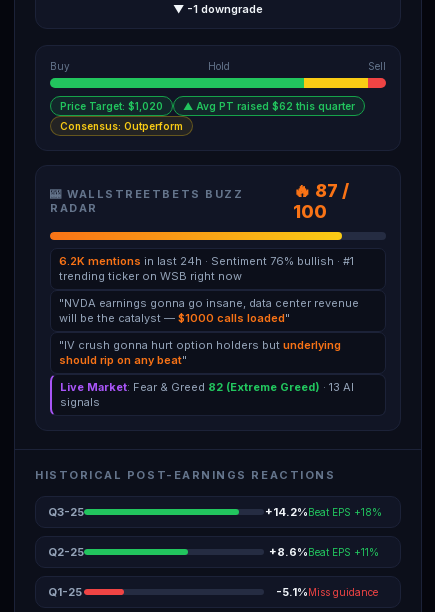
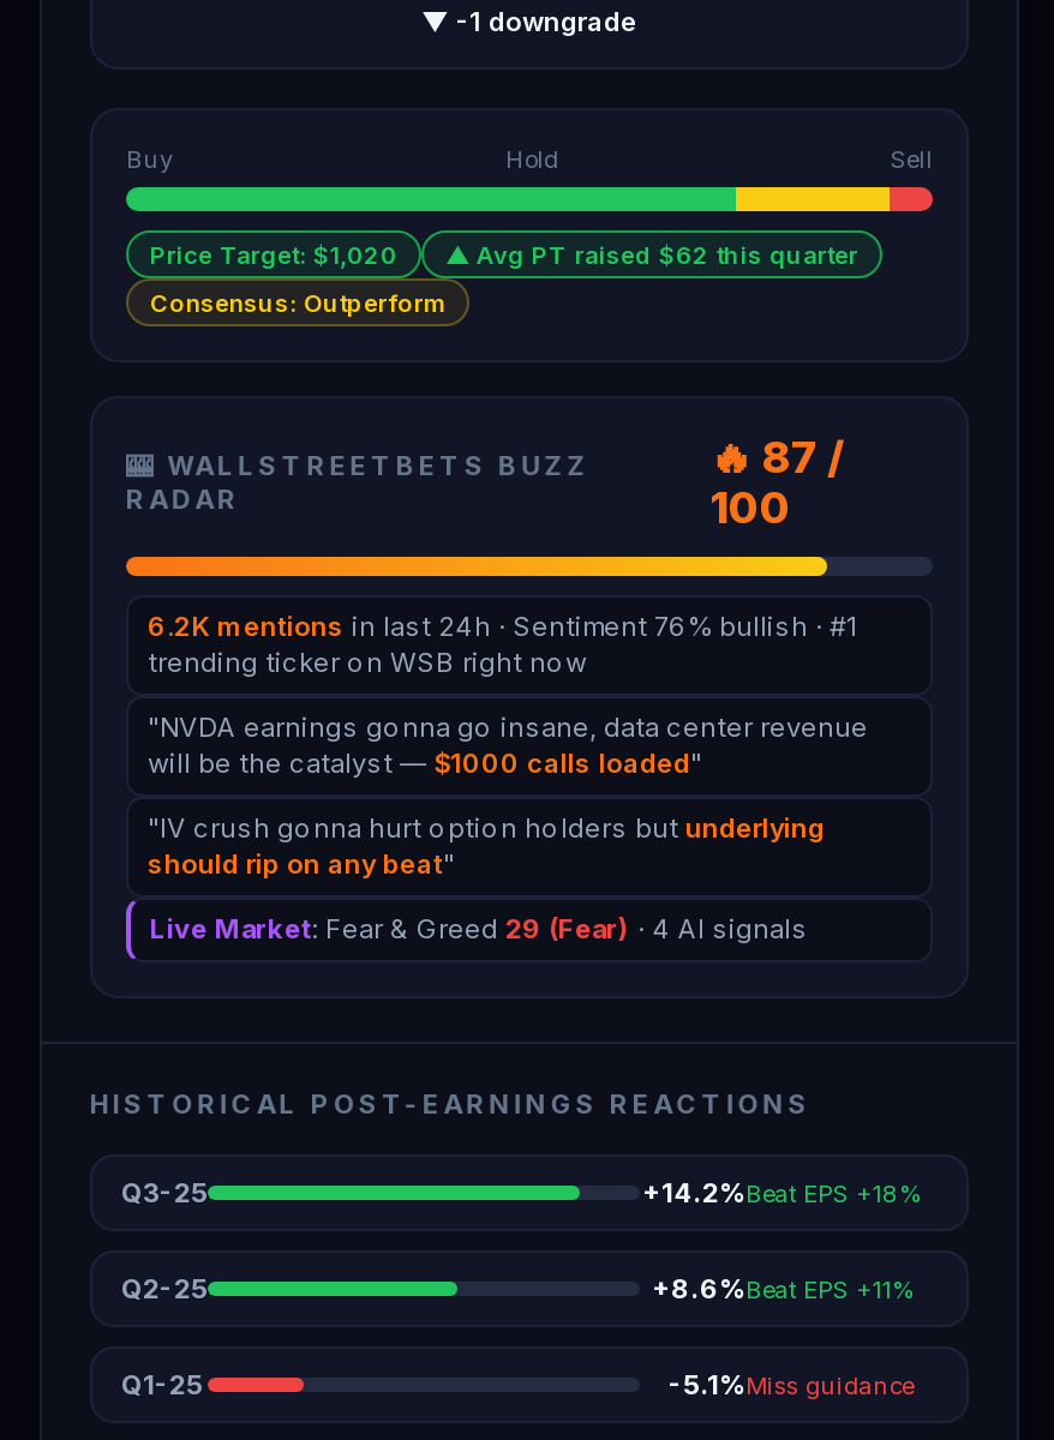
- Live Market: Fear & Greed 82 (Extreme Greed) · 13 AI
- signals
+ Live Market: Fear & Greed 29 (Fear) · 4 AI signals
